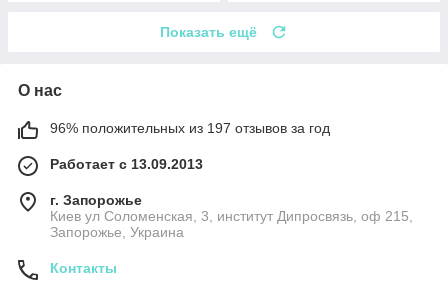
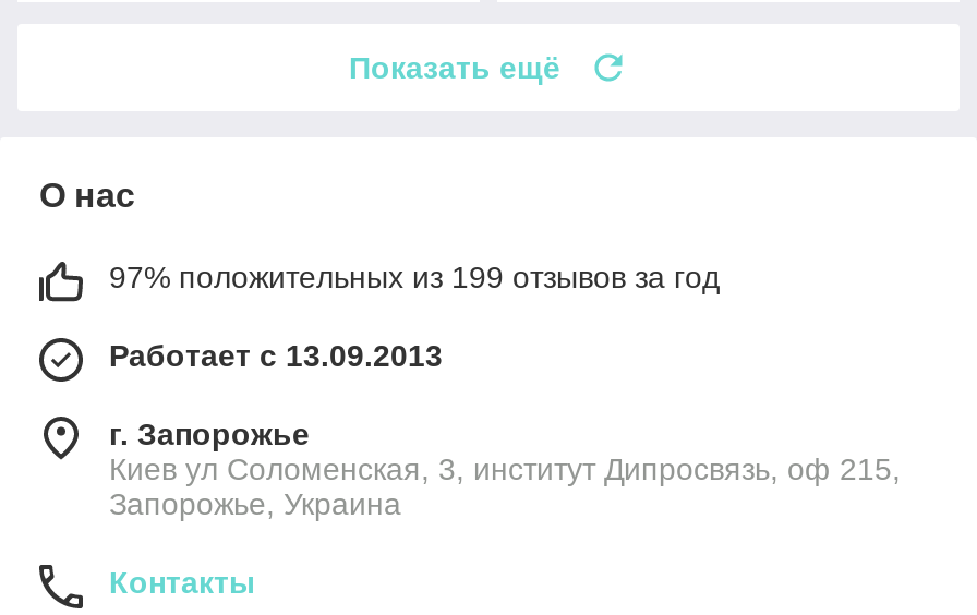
- 96% положительных из 197 отзывов за год
+ 97% положительных из 199 отзывов за год
